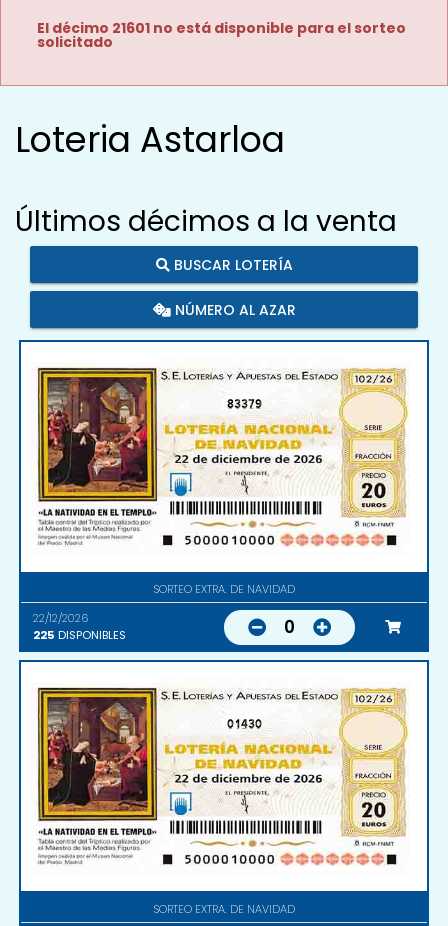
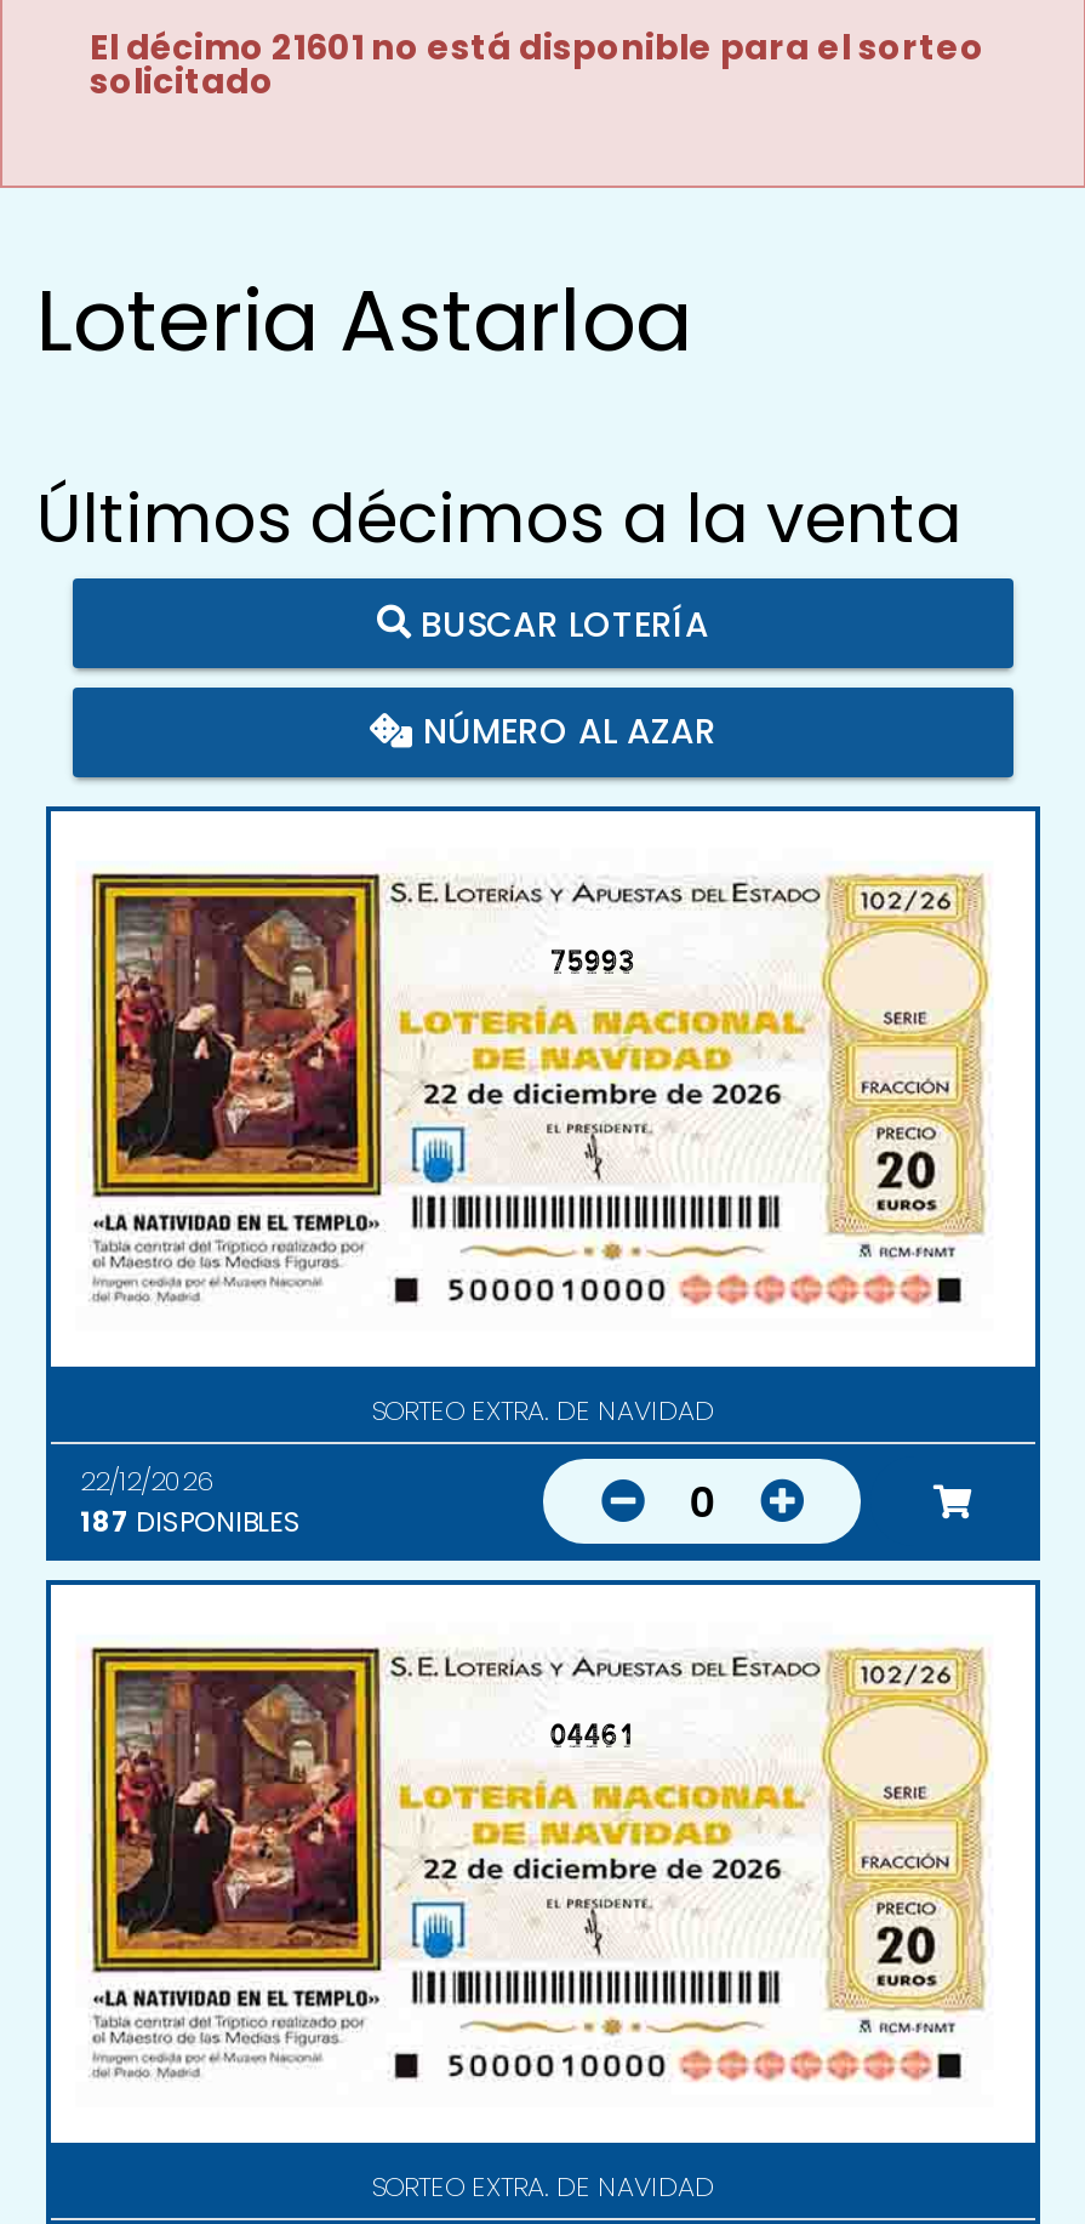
- 83379
+ 75993

- 225 DISPONIBLES
+ 187 DISPONIBLES

- 01430
+ 04461
